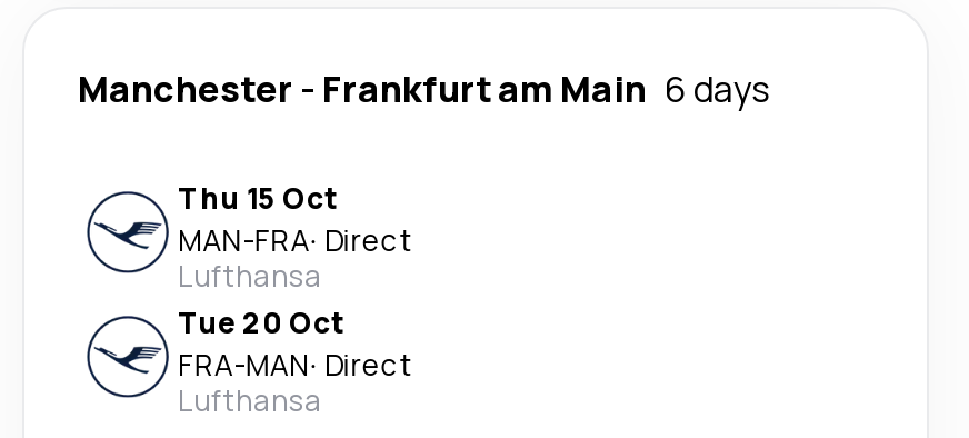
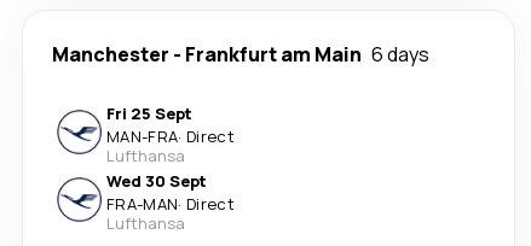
- Thu 15 Oct
+ Fri 25 Sept

- Tue 20 Oct
+ Wed 30 Sept
